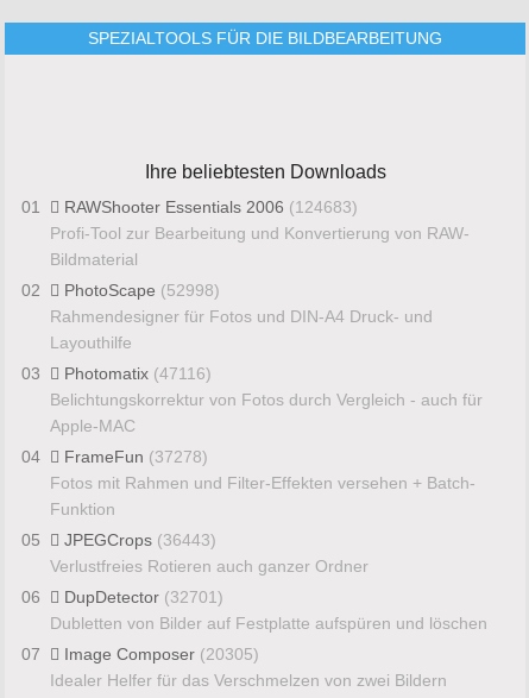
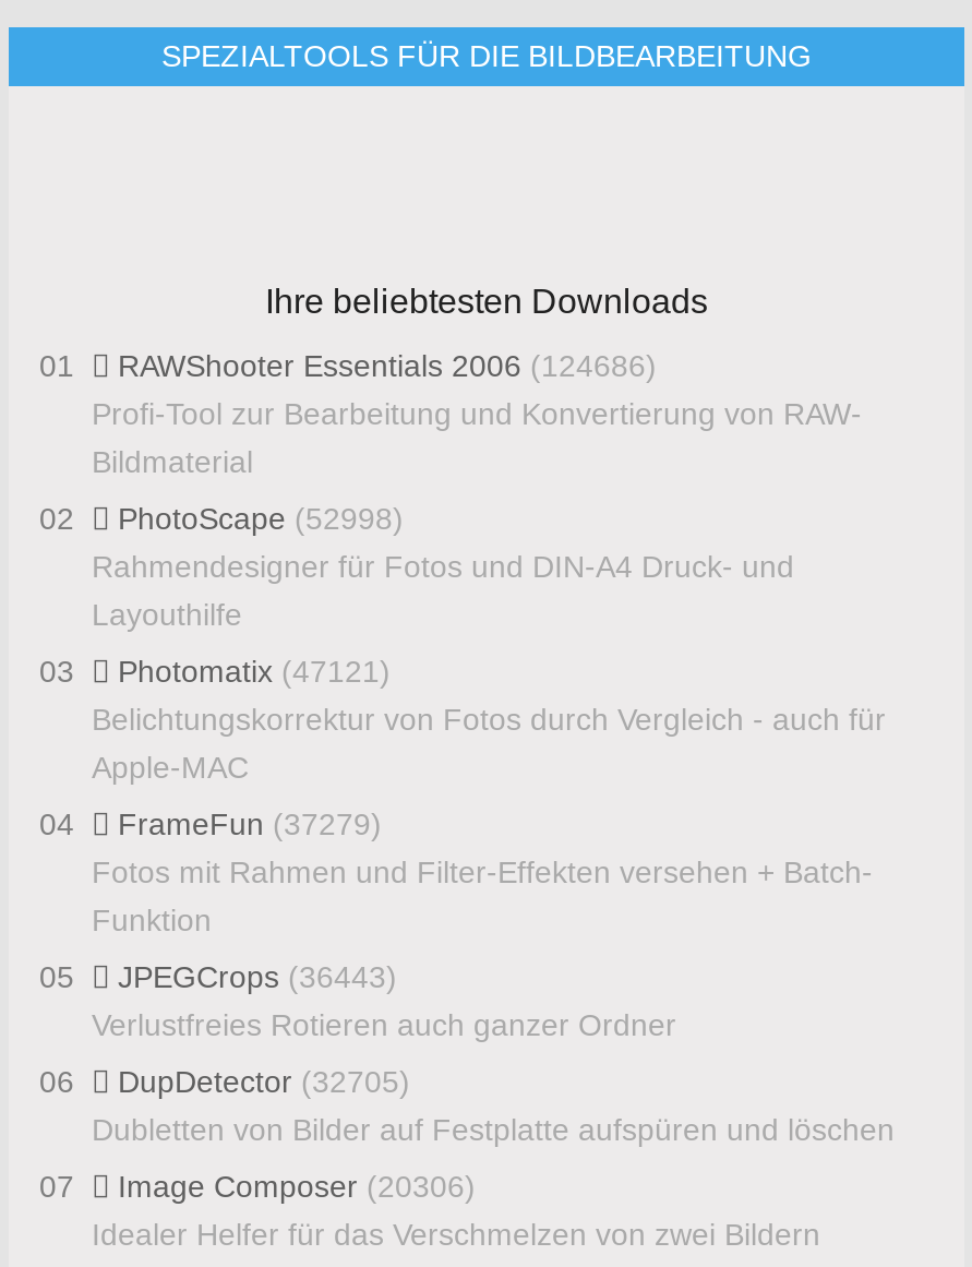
- RAWShooter Essentials 2006 (124683)
+ RAWShooter Essentials 2006 (124686)

- 03 Photomatix (47116)
+ 03 Photomatix (47121)

- 04 FrameFun (37278)
+ 04 FrameFun (37279)

- 06 DupDetector (32701)
+ 06 DupDetector (32705)

- Image Composer (20305)
+ Image Composer (20306)
